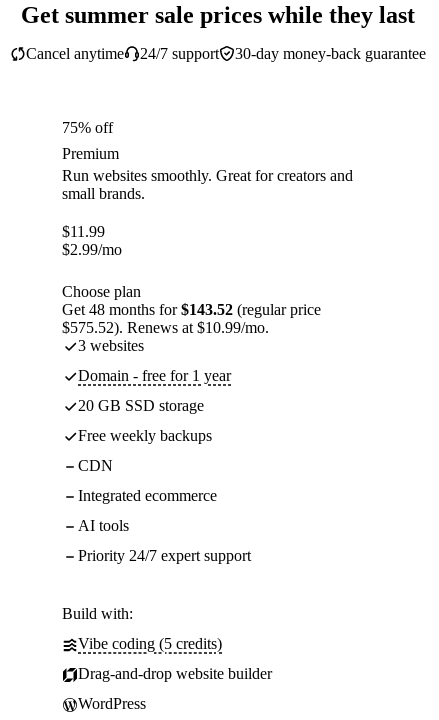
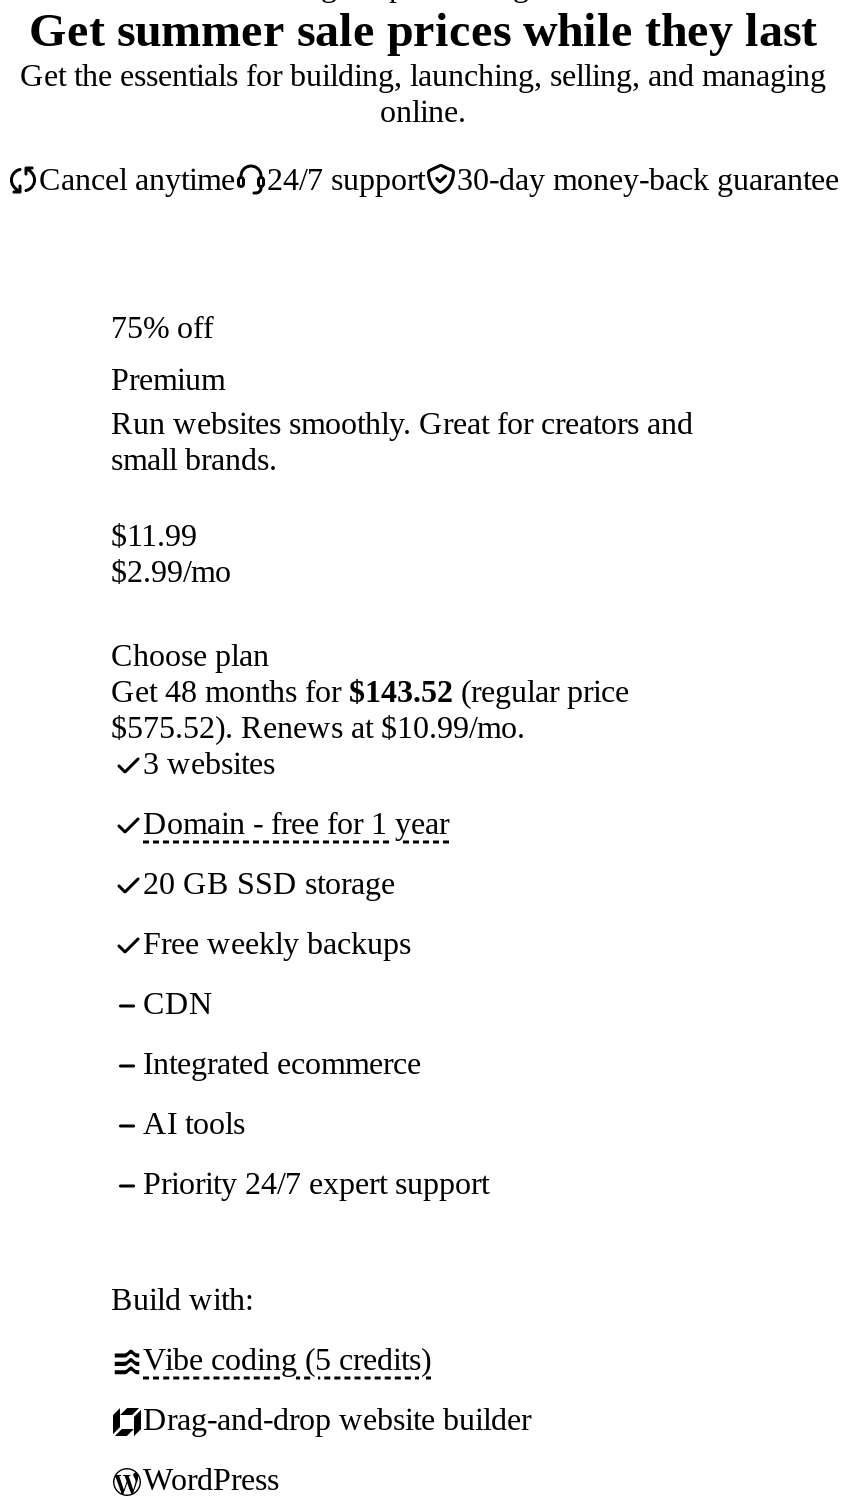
+ Get the essentials for building, launching, selling, and managing
+ online.
